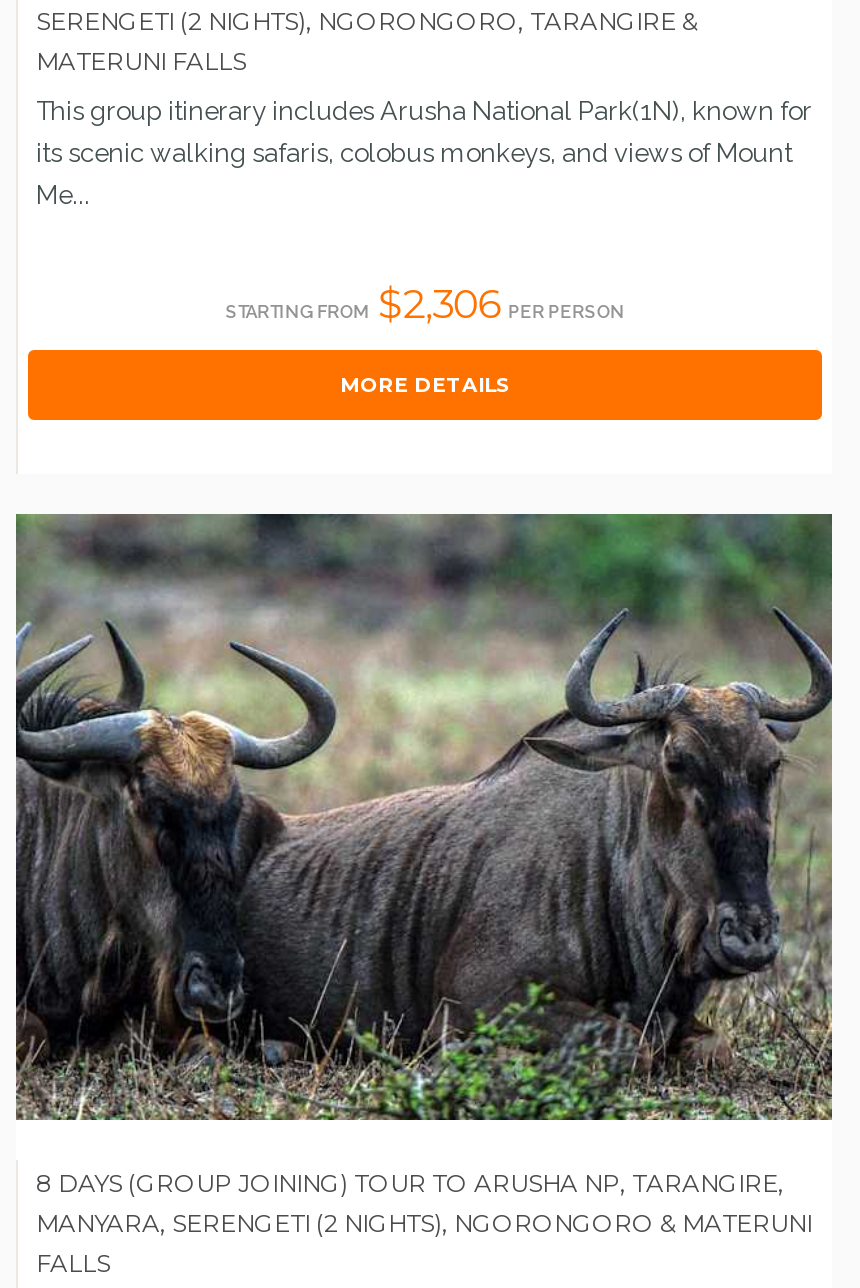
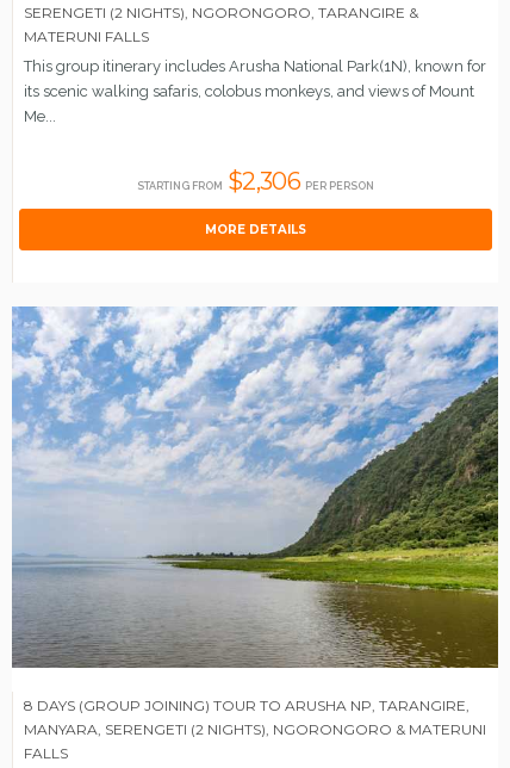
- [image]
+ [image]
